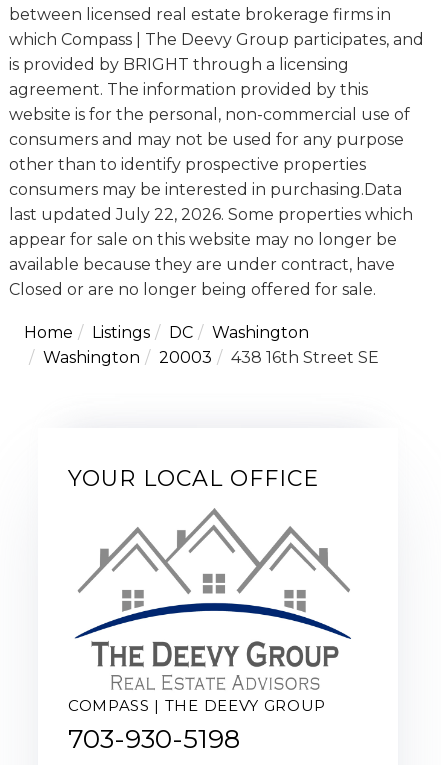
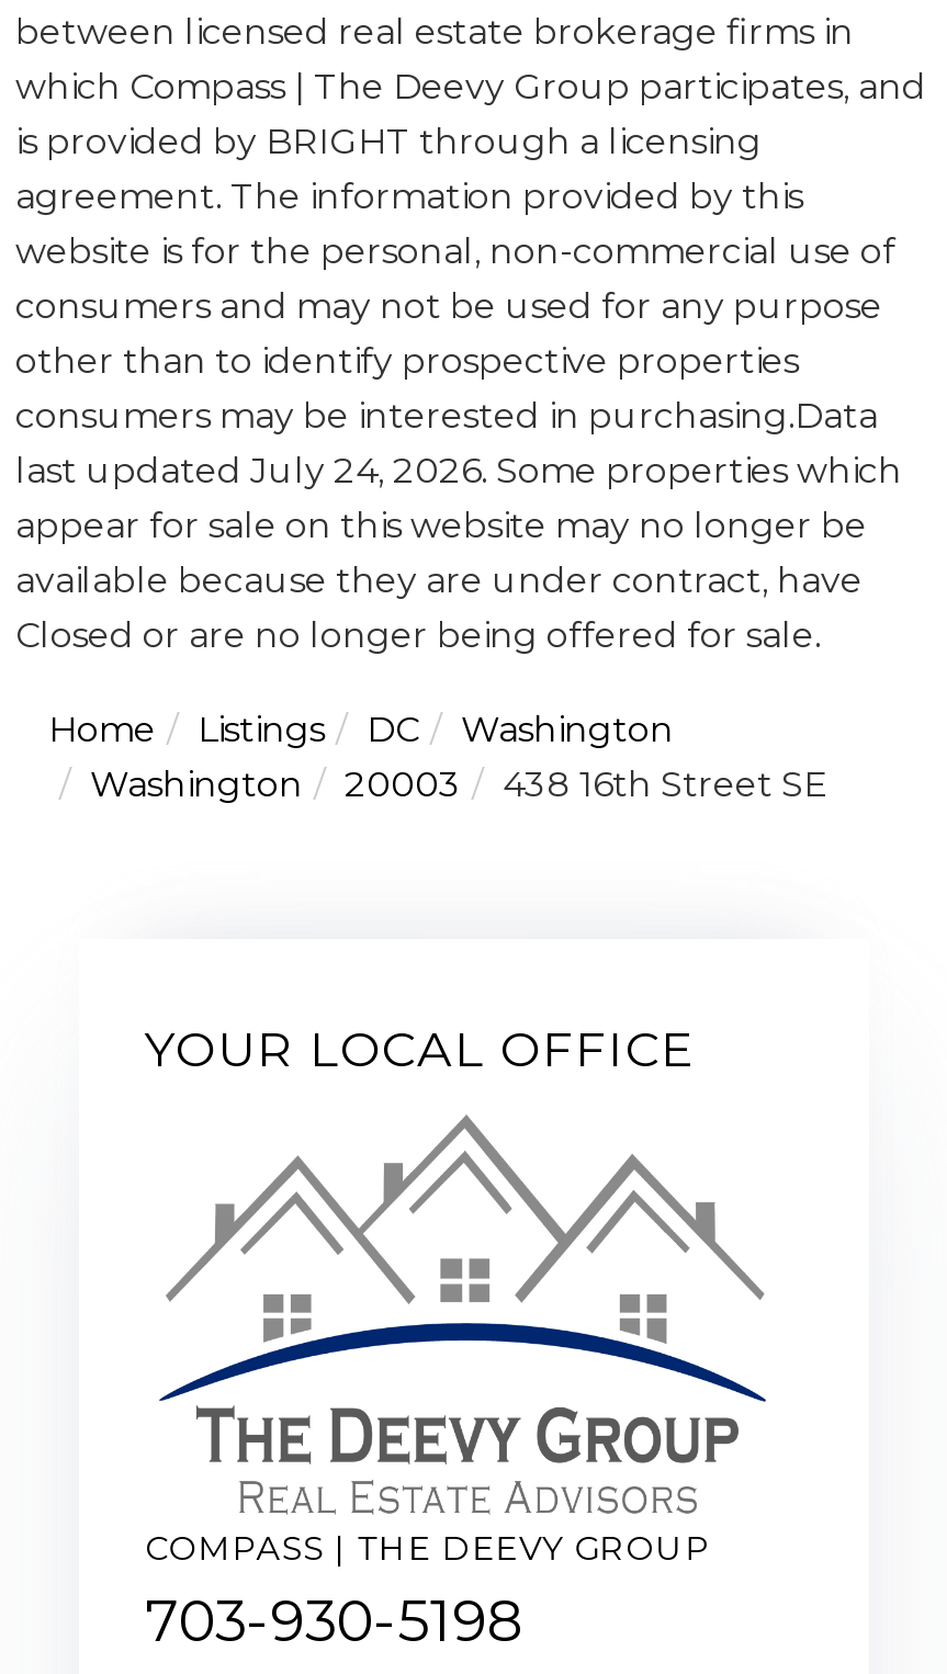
- last updated July 22, 2026. Some properties which
+ last updated July 24, 2026. Some properties which
